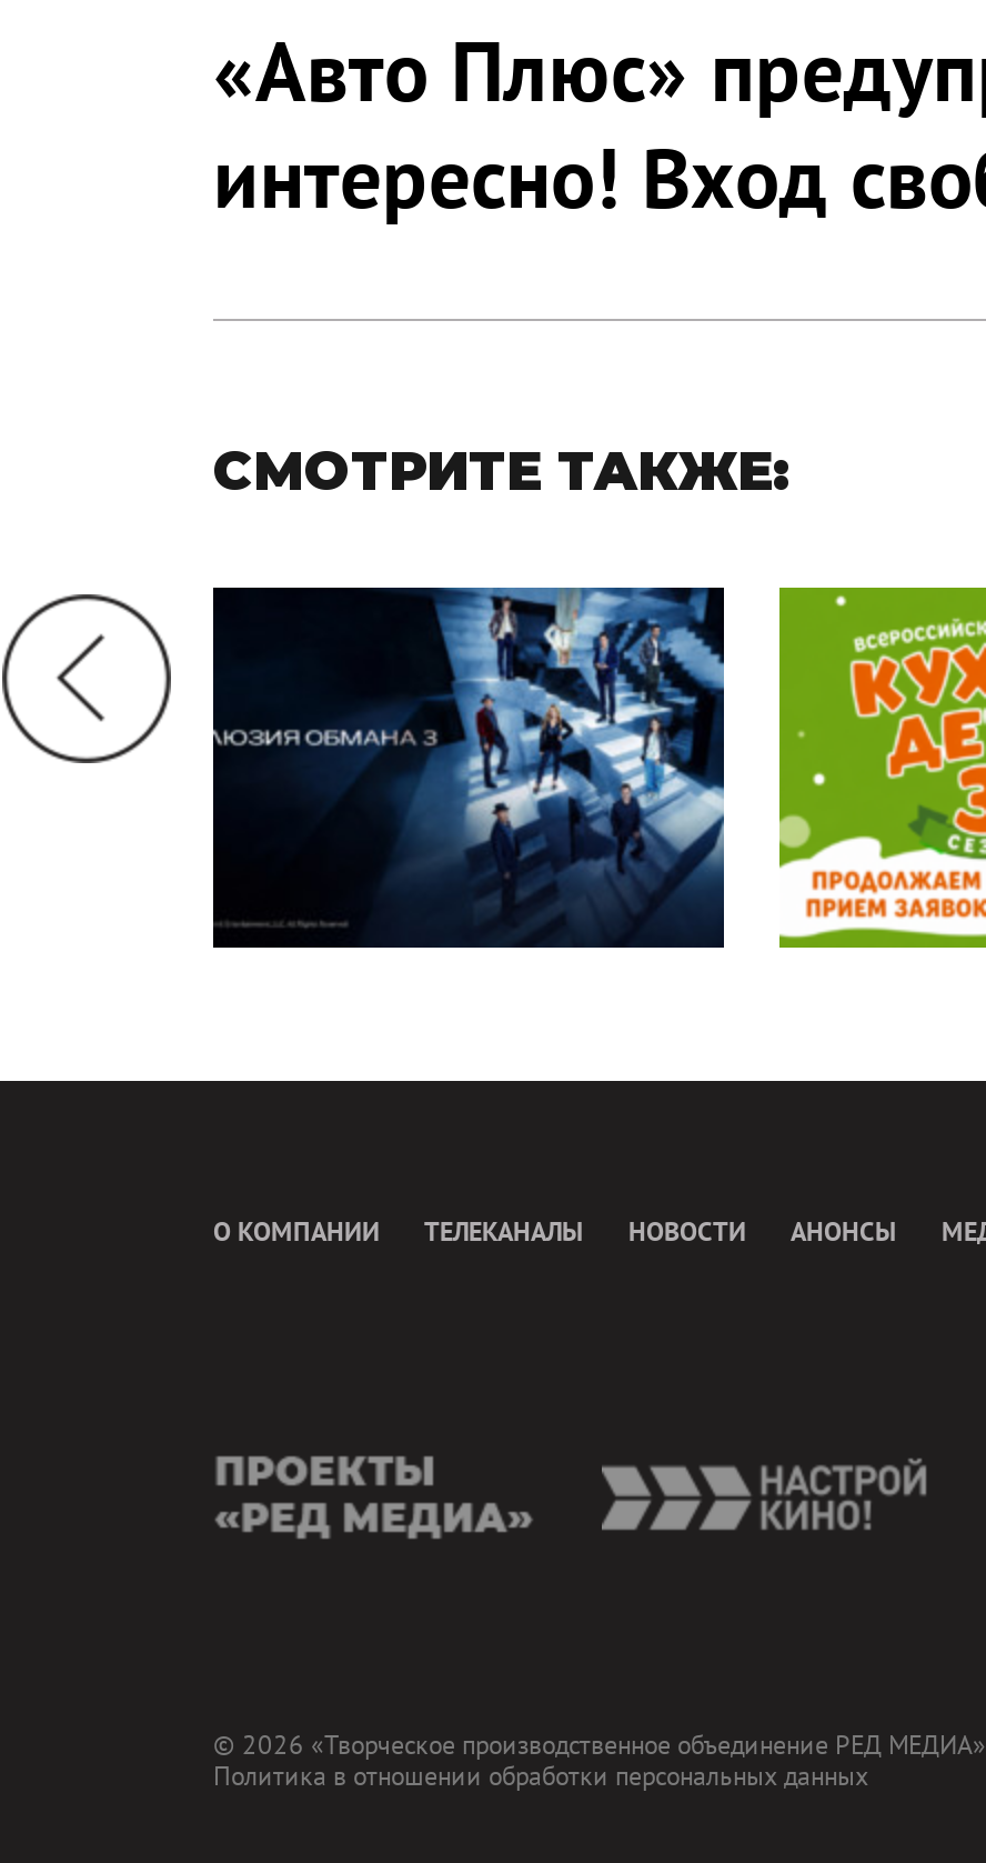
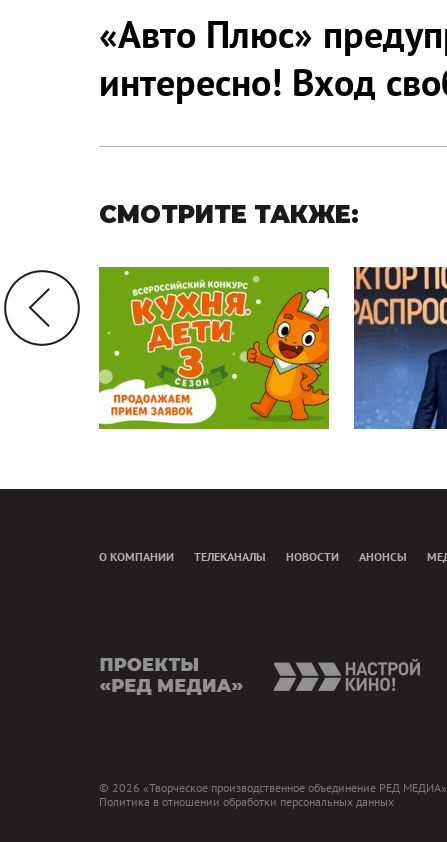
- [image]
+ [image]

- [image]
+ [image]
